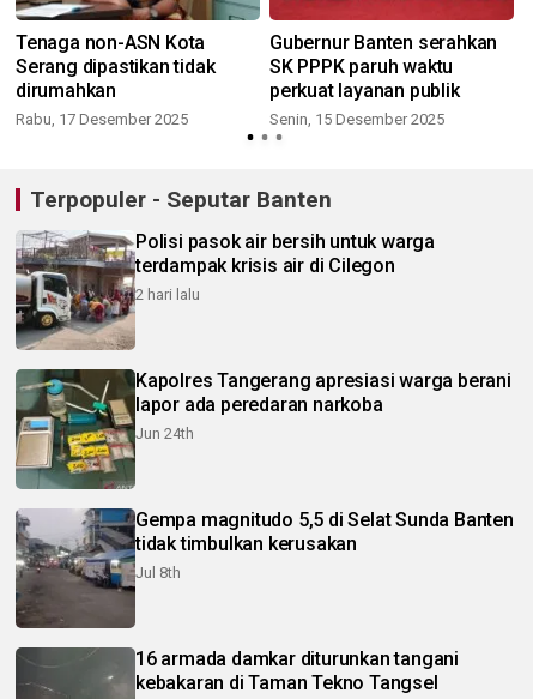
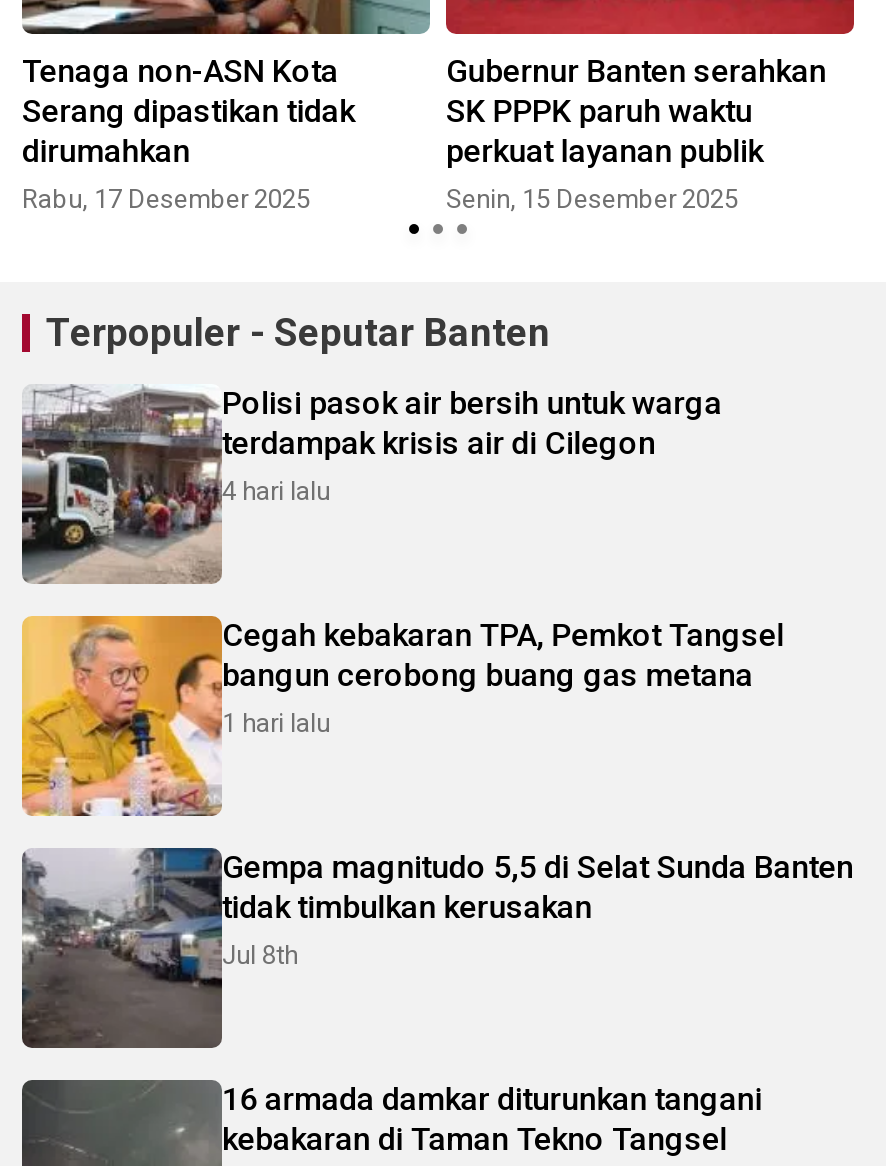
- 2 hari lalu
+ 4 hari lalu

- [image]
- Kapolres Tangerang apresiasi warga berani
- lapor ada peredaran narkoba
- Jun 24th
+ [image]
+ Cegah kebakaran TPA, Pemkot Tangsel
+ bangun cerobong buang gas metana
+ 1 hari lalu
